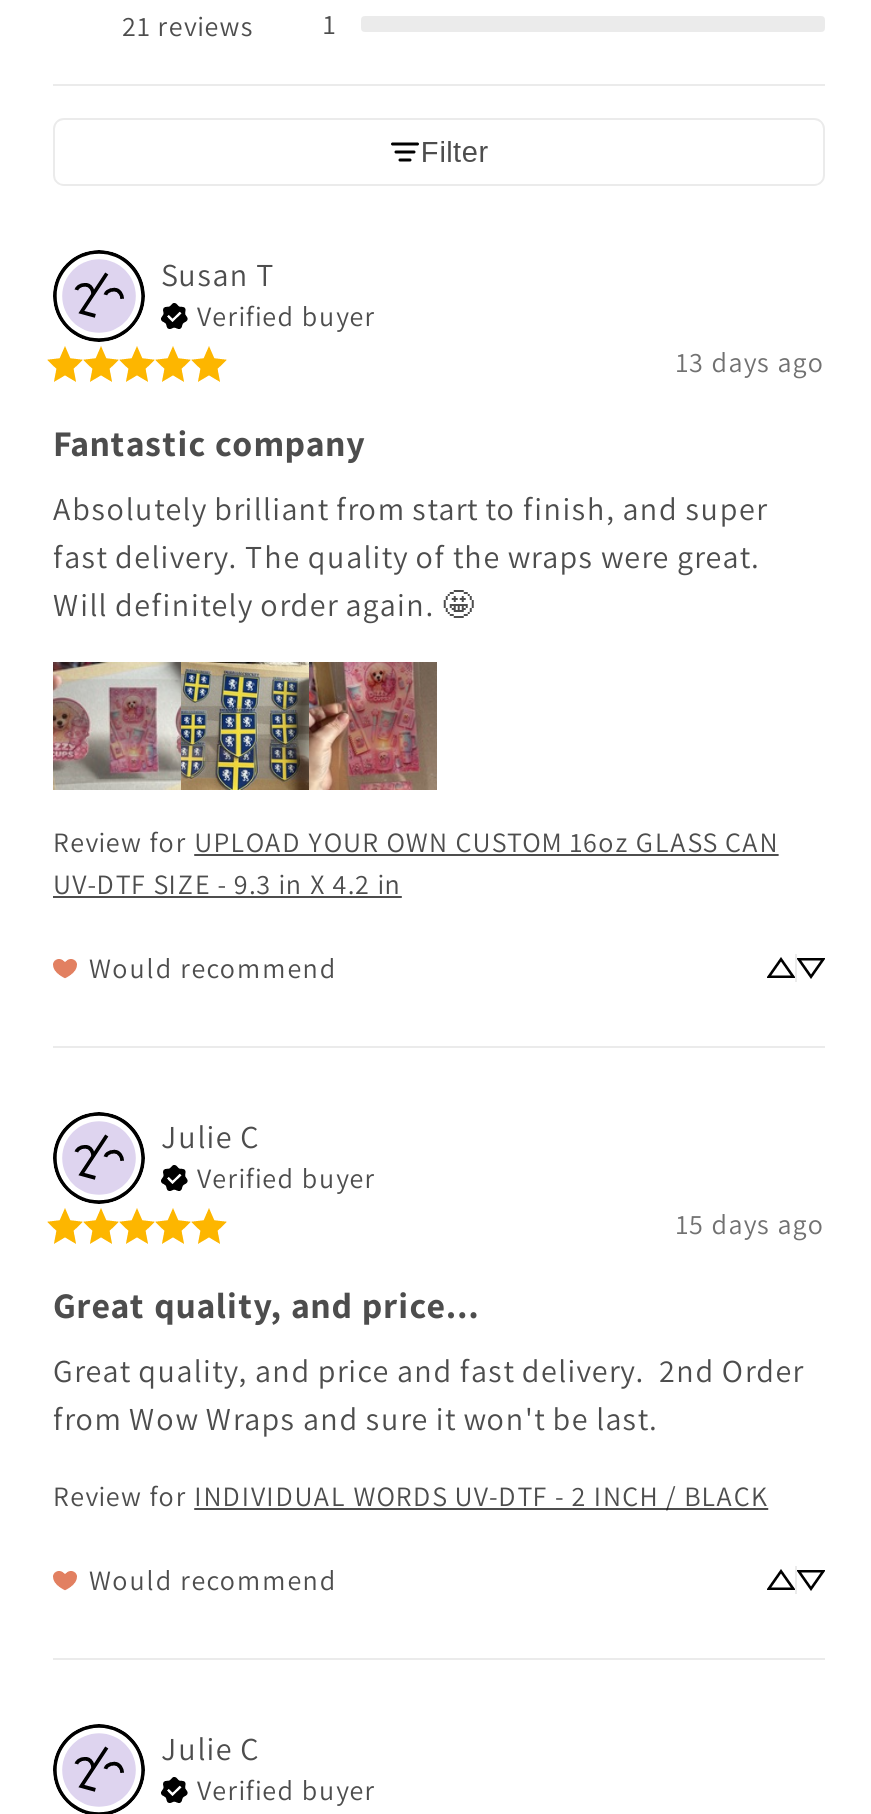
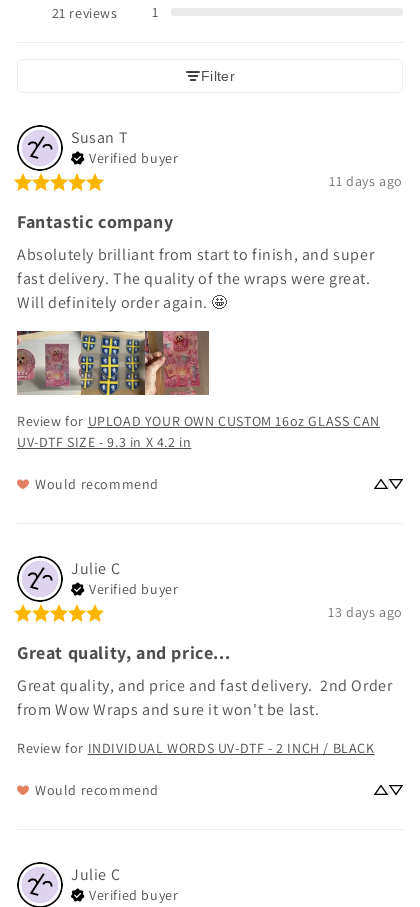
- 13 days ago
+ 11 days ago

- 15 days ago
+ 13 days ago
